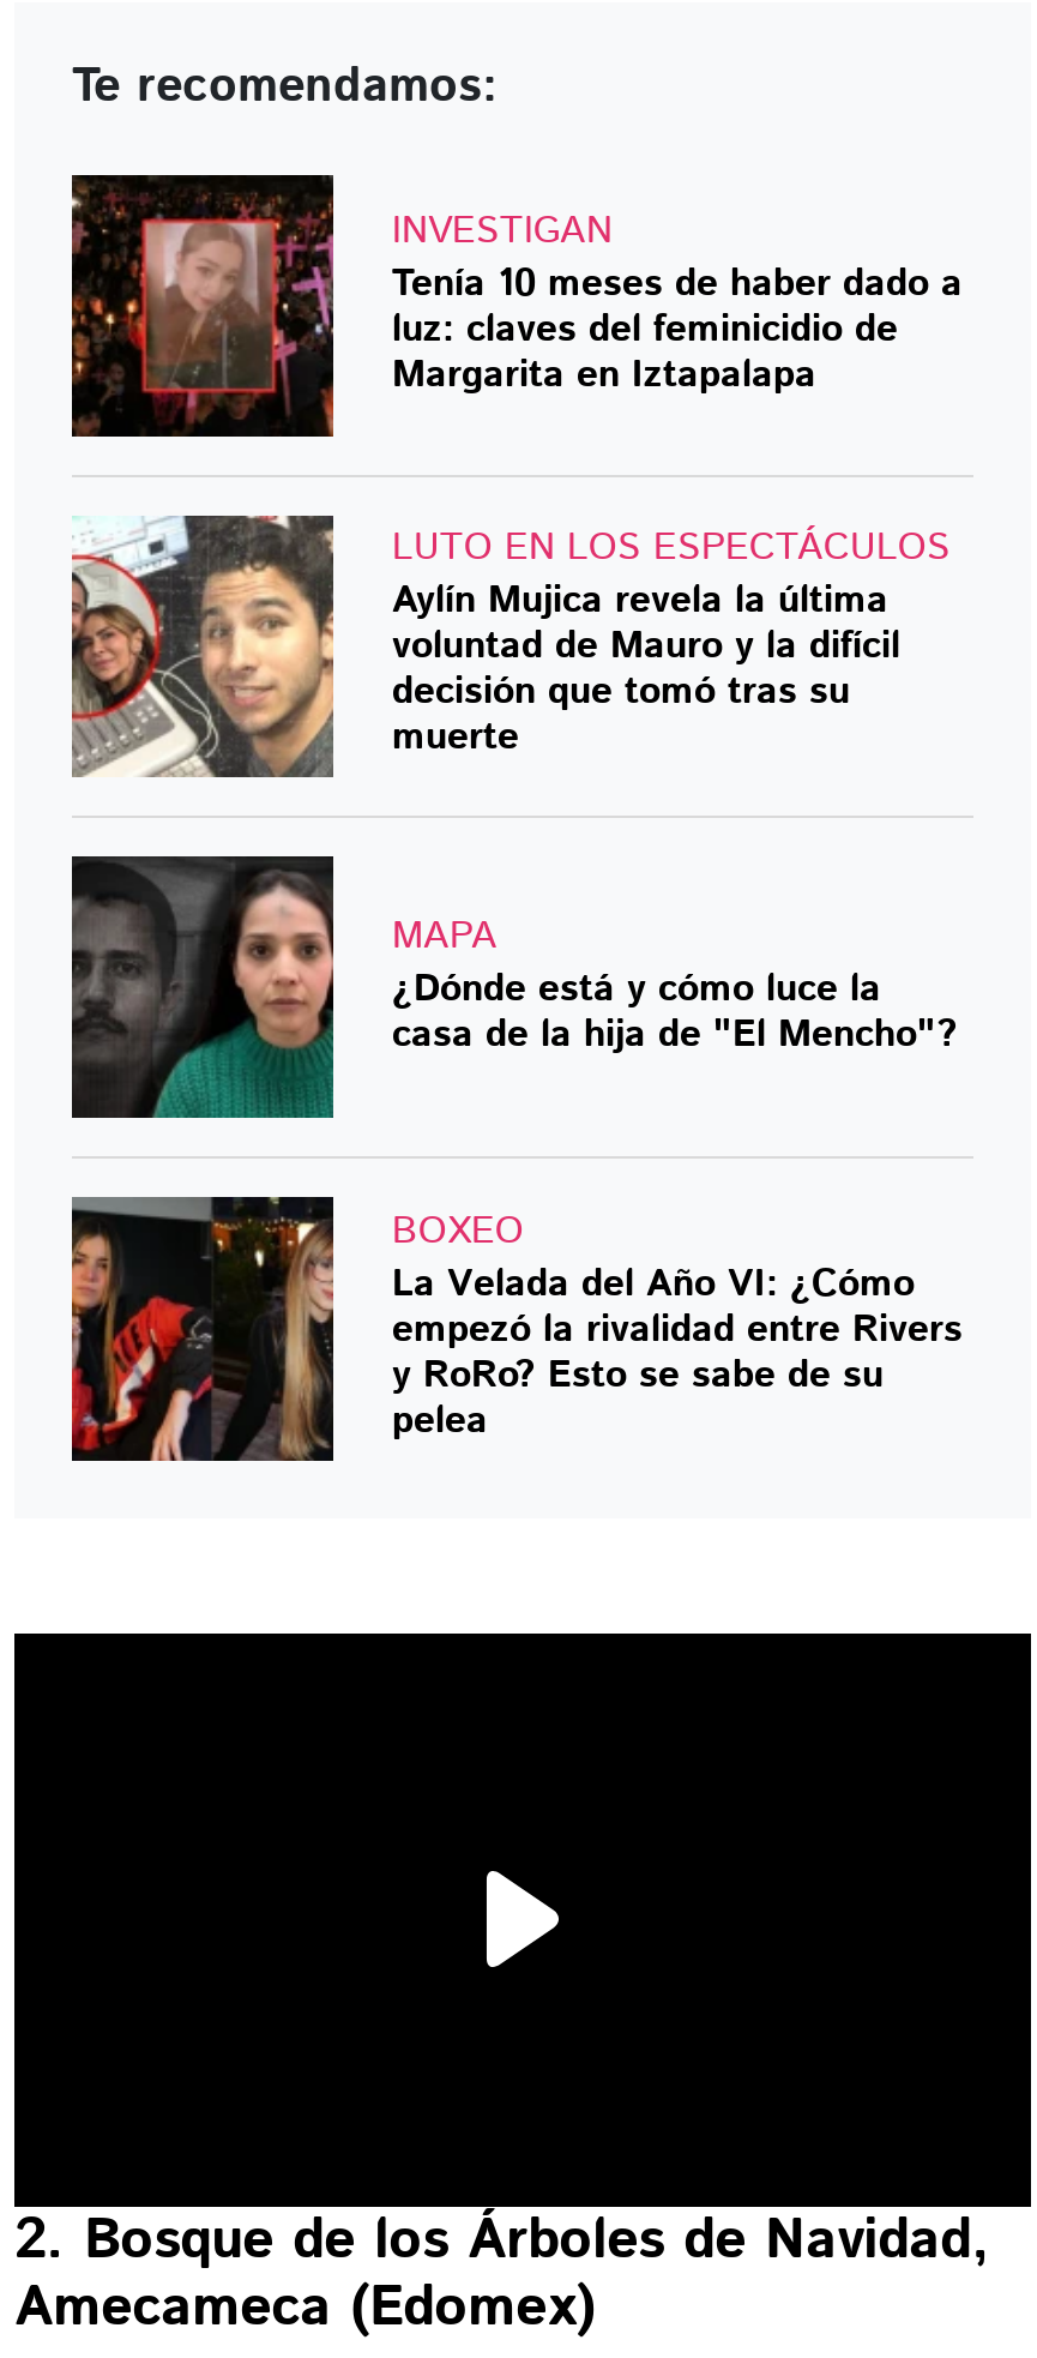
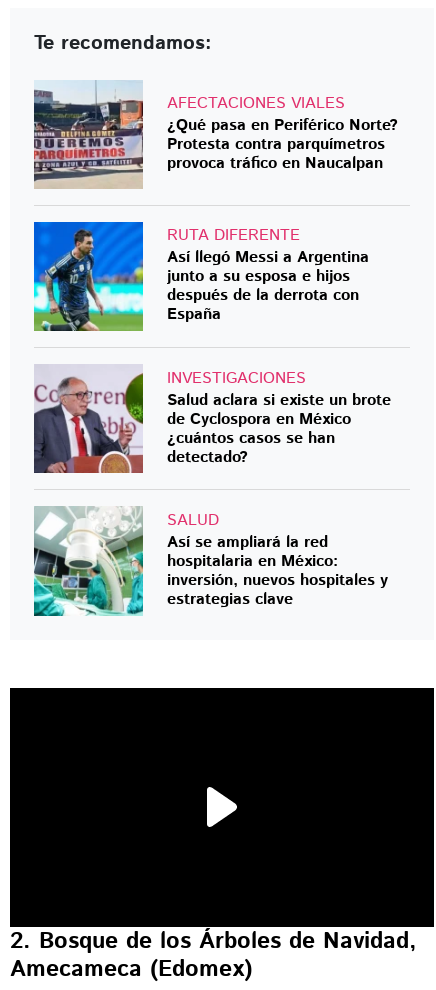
- [image]
- INVESTIGAN
- Tenía 10 meses de haber dado a
- luz: claves del feminicidio de
- Margarita en Iztapalapa
+ [image]
+ AFECTACIONES VIALES
+ ¿Qué pasa en Periférico Norte?
+ Protesta contra parquímetros
+ provoca tráfico en Naucalpan

- [image]
- LUTO EN LOS ESPECTÁCULOS
- Aylín Mujica revela la última
- voluntad de Mauro y la difícil
- decisión que tomó tras su
- muerte
+ [image]
+ RUTA DIFERENTE
+ Así llegó Messi a Argentina
+ junto a su esposa e hijos
+ después de la derrota con
+ España

- [image]
- MAPA
- ¿Dónde está y cómo luce la
- casa de la hija de "El Mencho"?
+ [image]
+ INVESTIGACIONES
+ Salud aclara si existe un brote
+ de Cyclospora en México
+ ¿cuántos casos se han
+ detectado?

- [image]
- BOXEO
- La Velada del Año VI: ¿Cómo
- empezó la rivalidad entre Rivers
- y RoRo? Esto se sabe de su
- pelea
+ [image]
+ SALUD
+ Así se ampliará la red
+ hospitalaria en México:
+ inversión, nuevos hospitales y
+ estrategias clave
